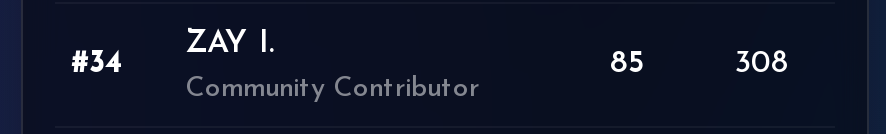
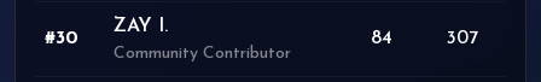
- #34
+ #30

- 85
- 308
+ 84
+ 307
